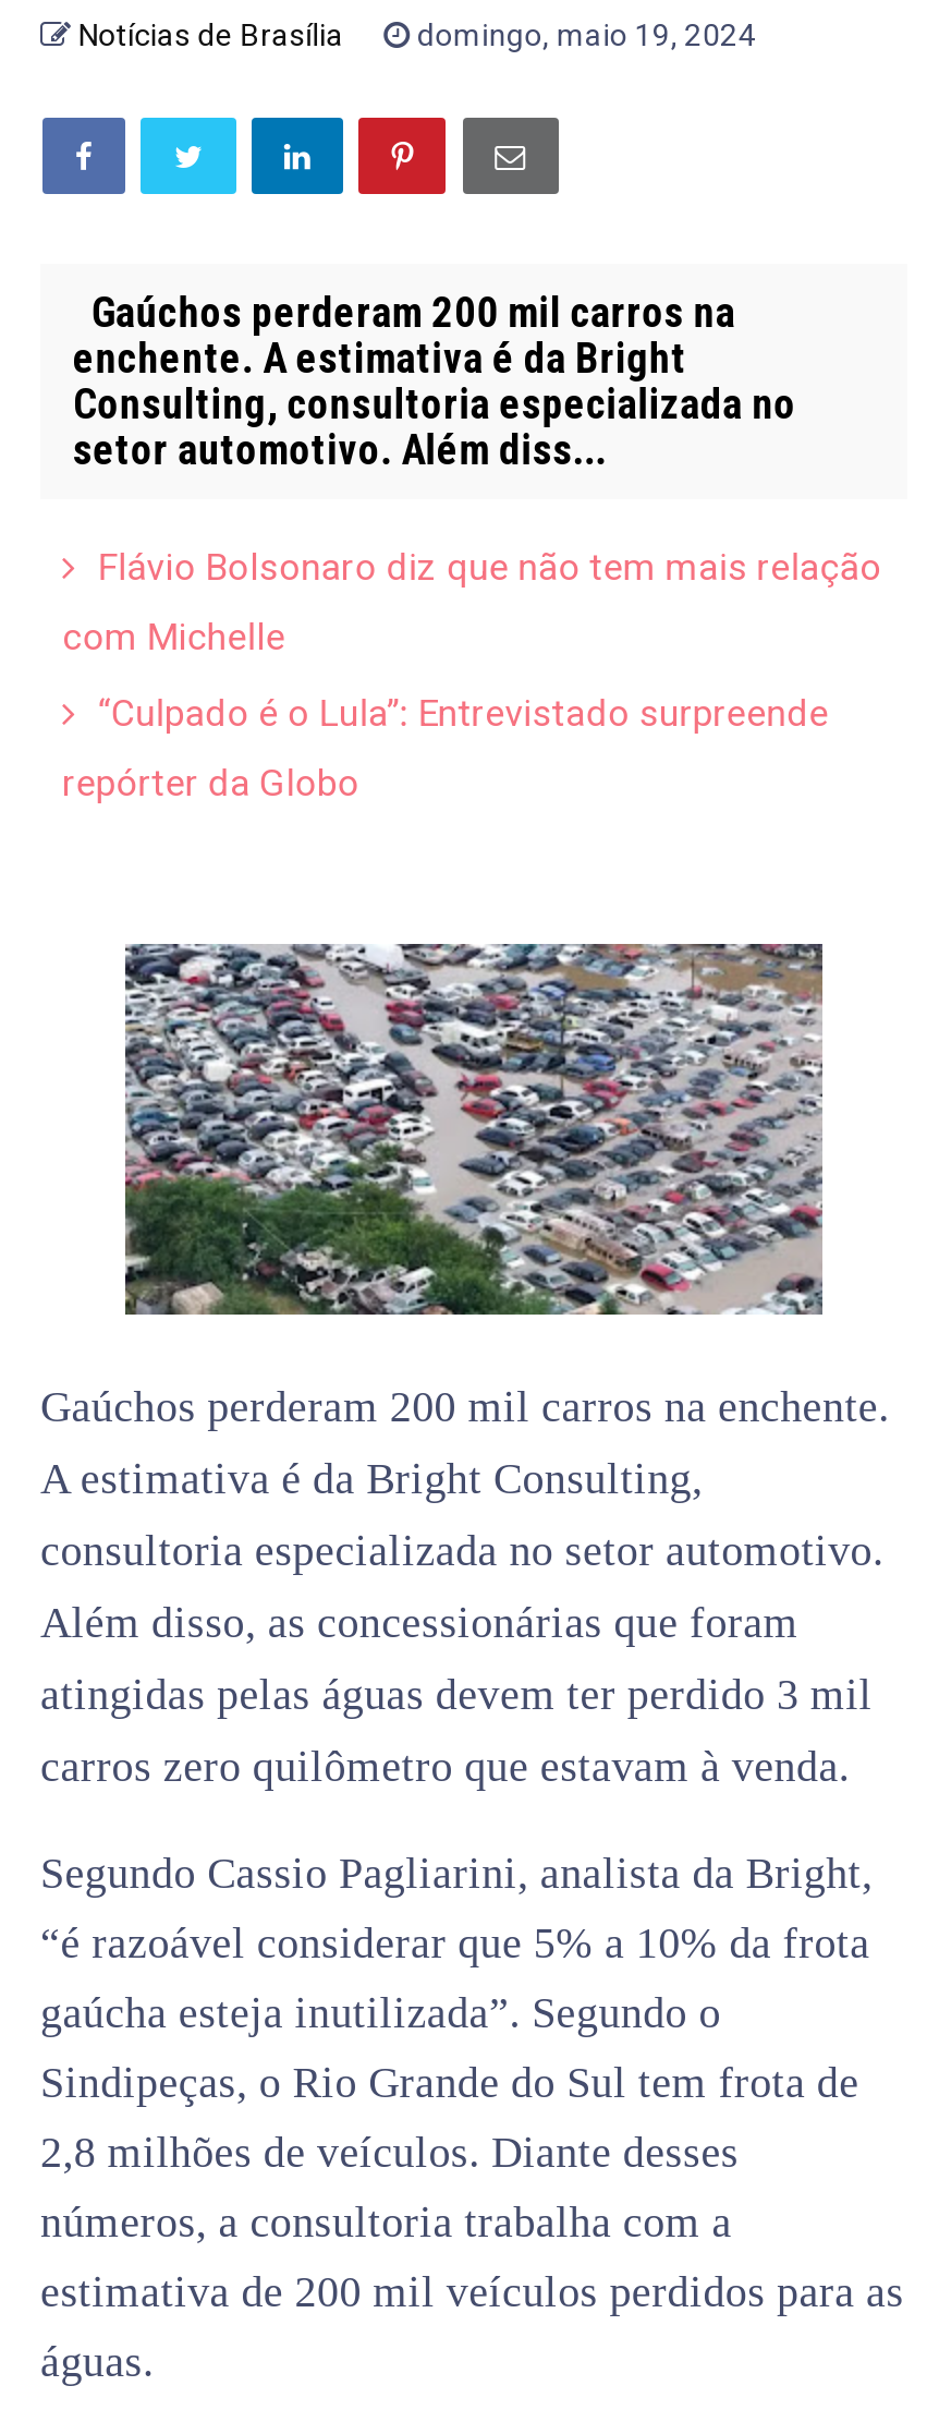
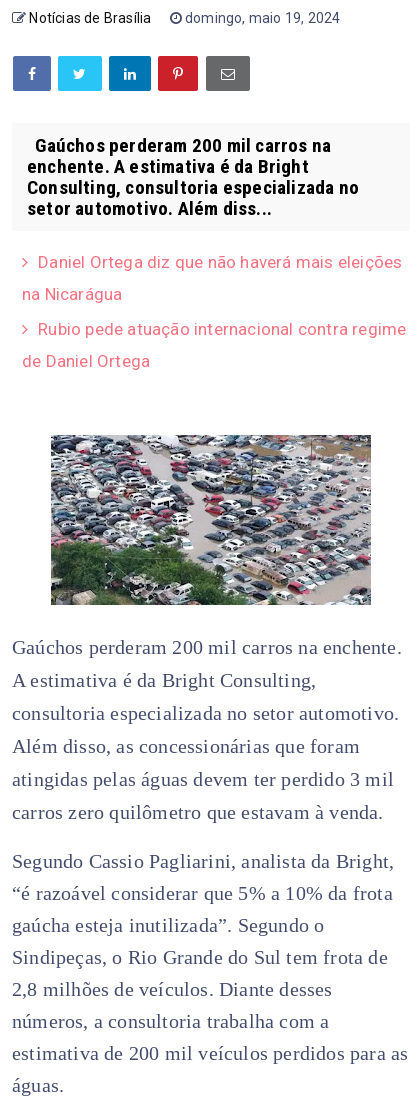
- Flávio Bolsonaro diz que não tem mais relação
+ Daniel Ortega diz que não haverá mais eleições

- com Michelle
+ na Nicarágua

- “Culpado é o Lula”: Entrevistado surpreende
+ Rubio pede atuação internacional contra regime

- repórter da Globo
+ de Daniel Ortega
